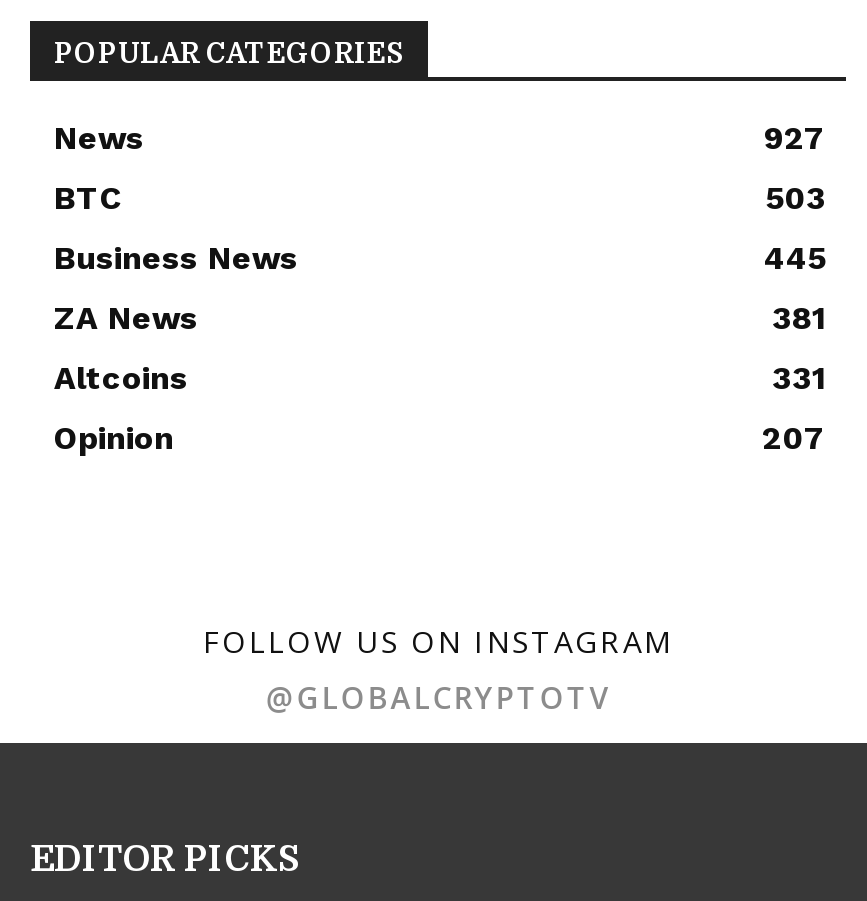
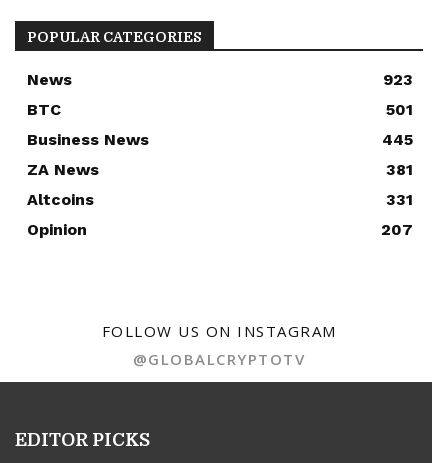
- 927
+ 923

- 503
+ 501
